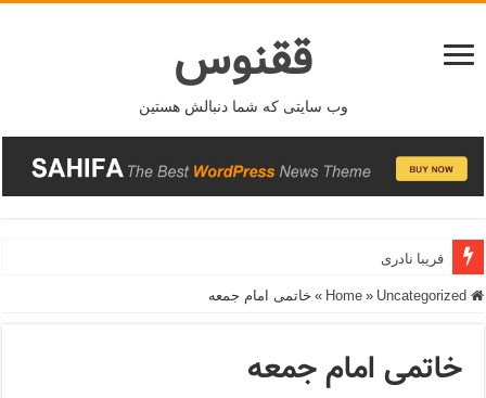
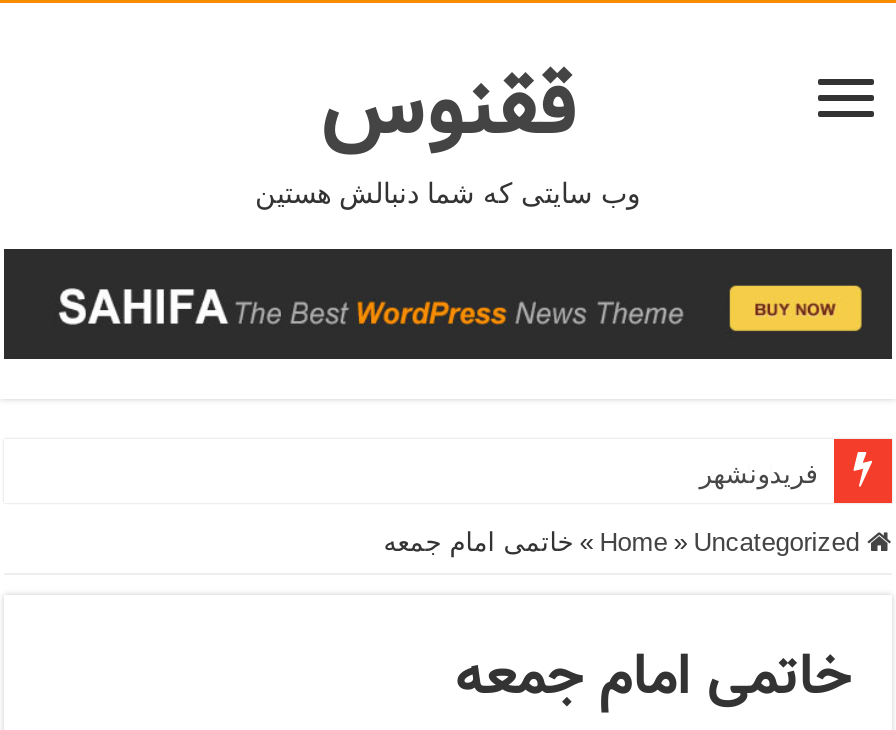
- فریبا نادری
+ فریدونشهر
